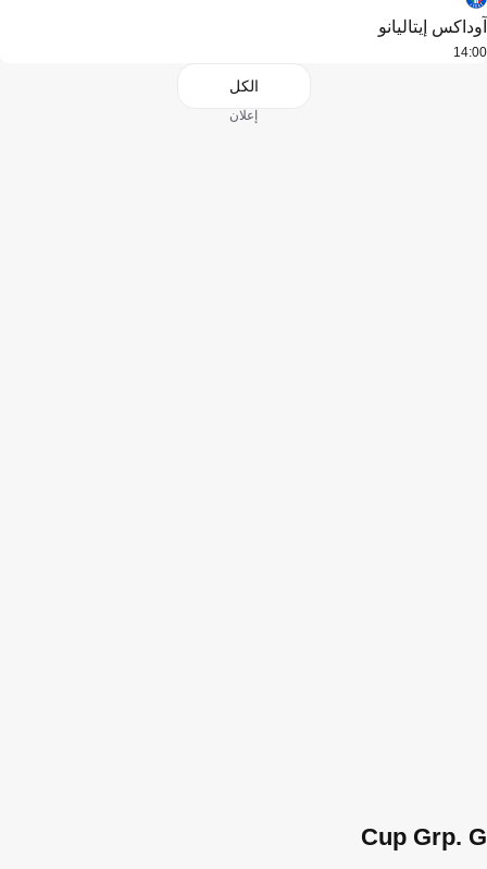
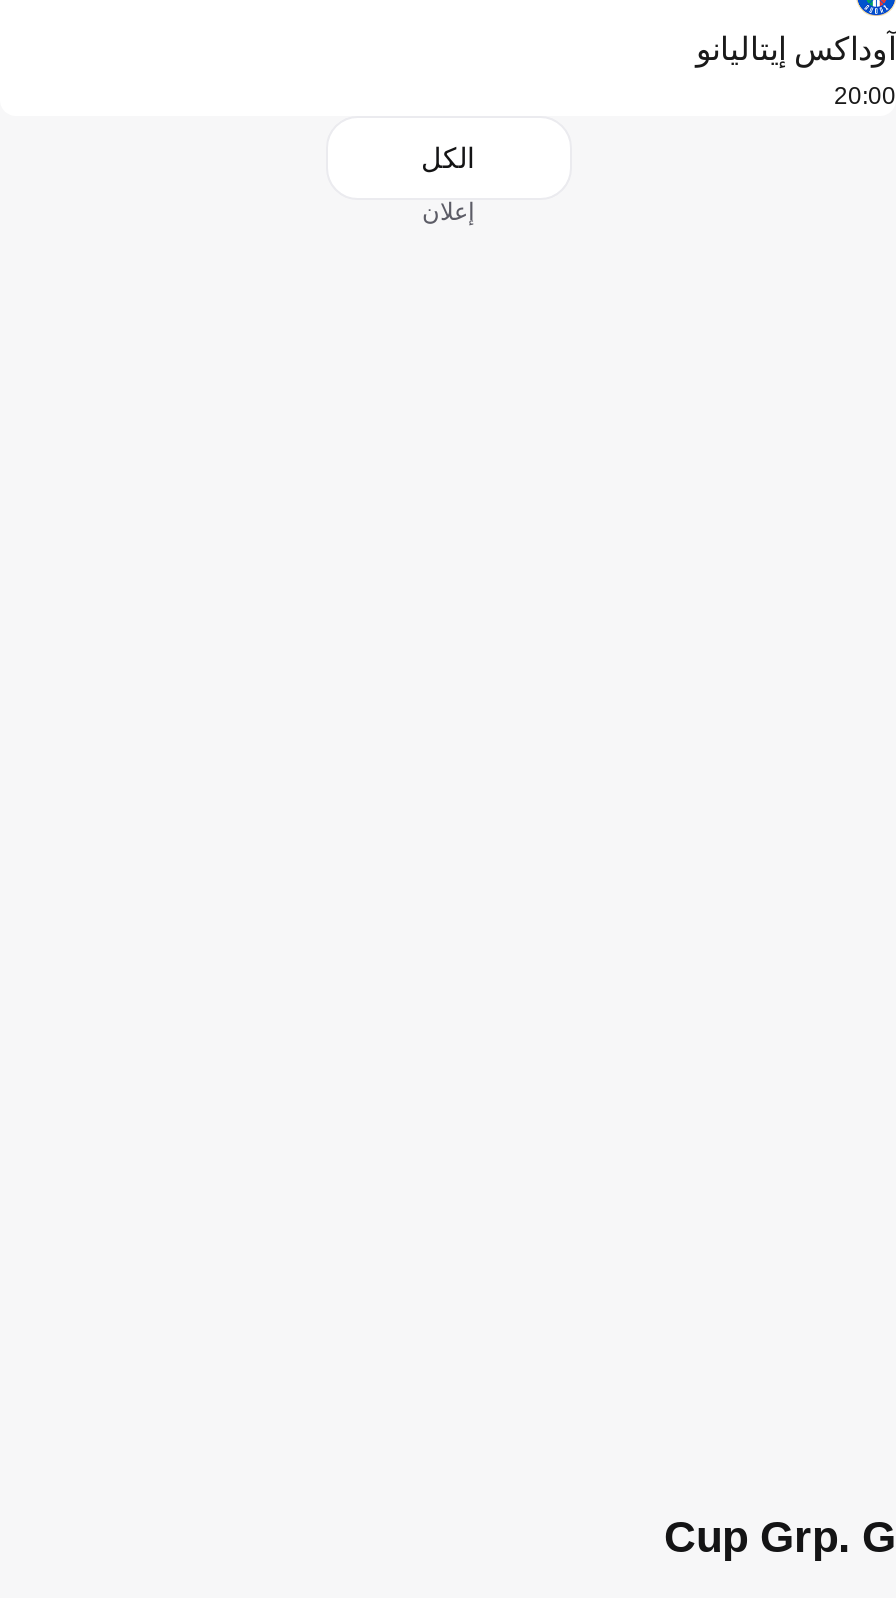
- 14:00
+ 20:00
